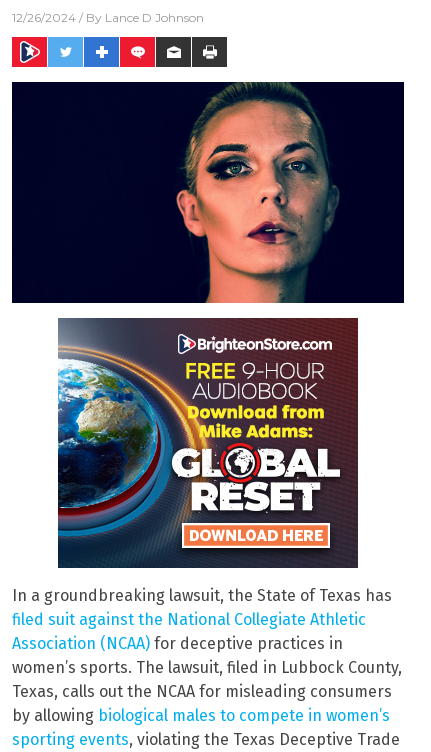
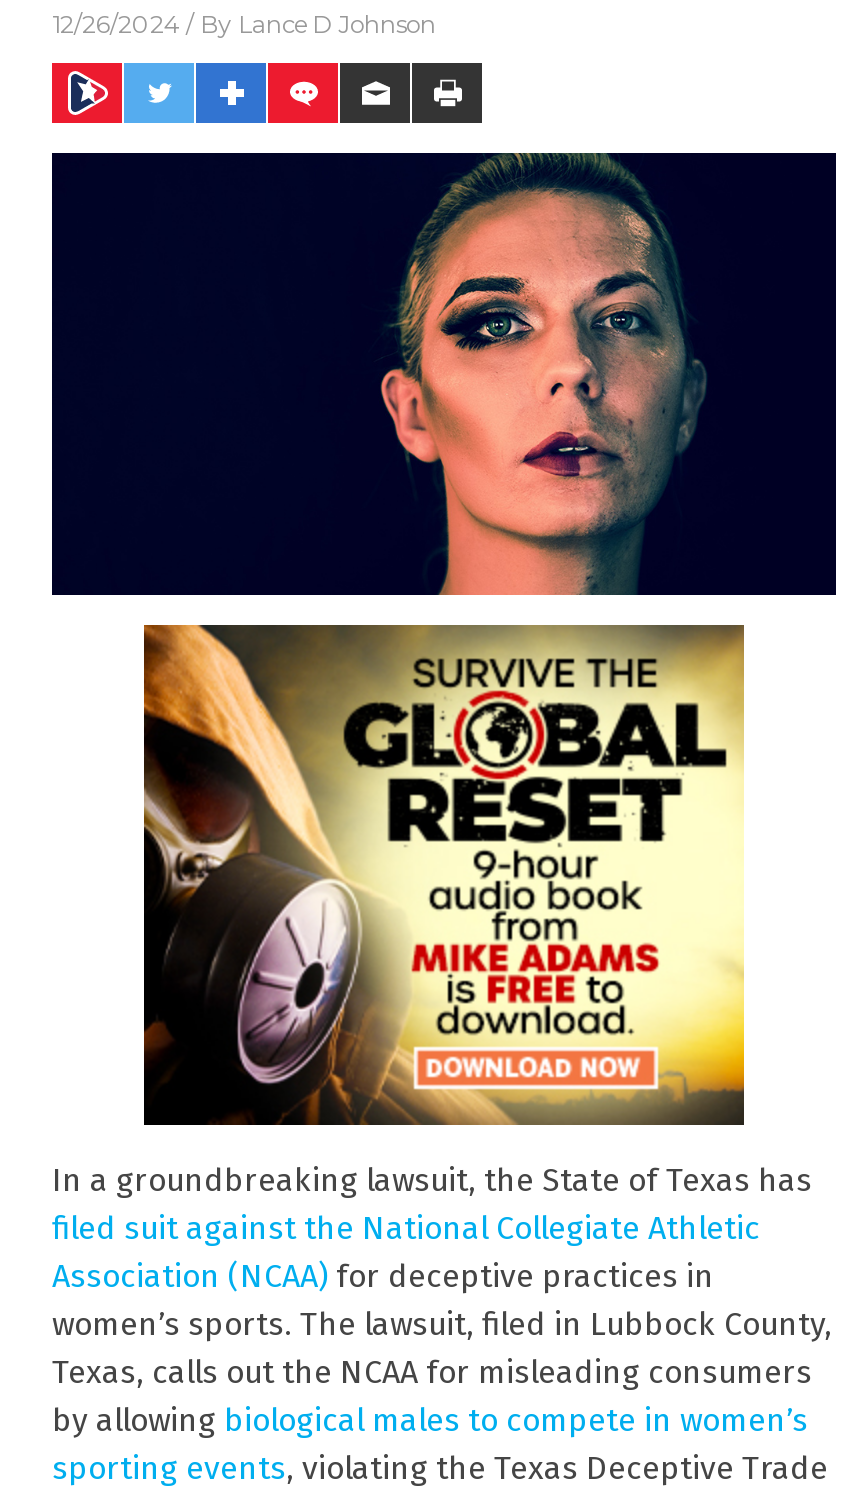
- [image]
+ [image]
